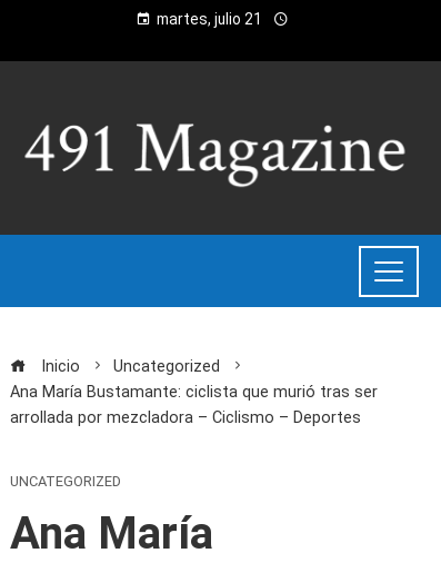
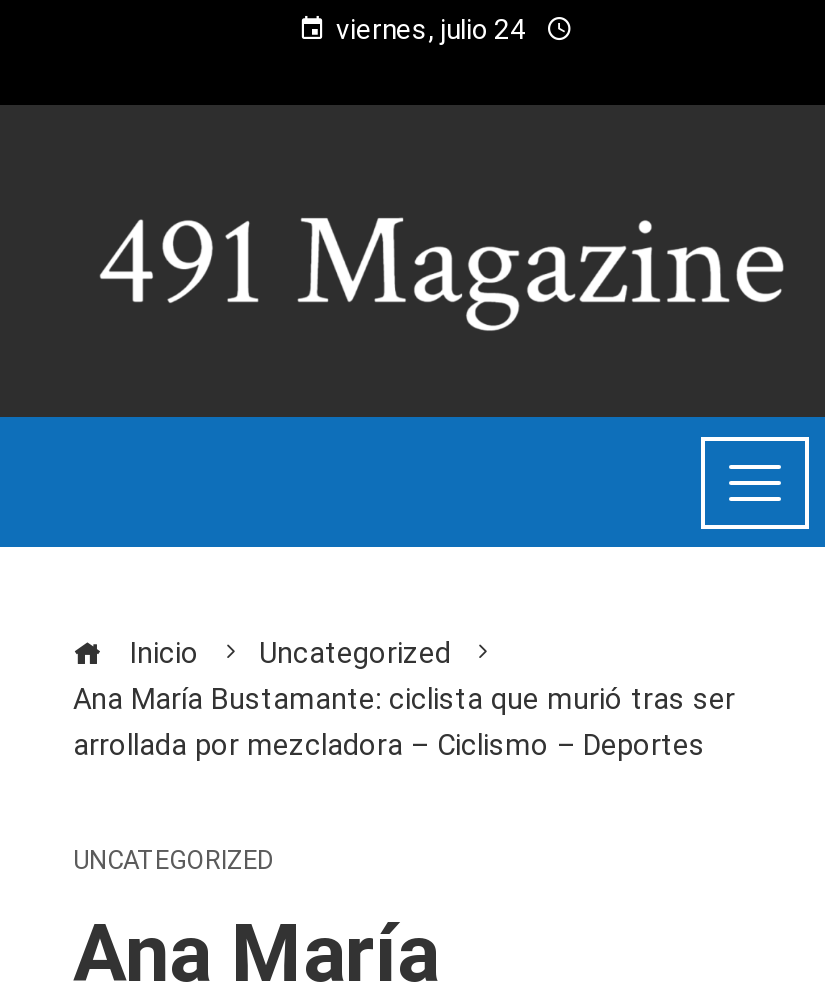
- martes, julio 21
+ viernes, julio 24
